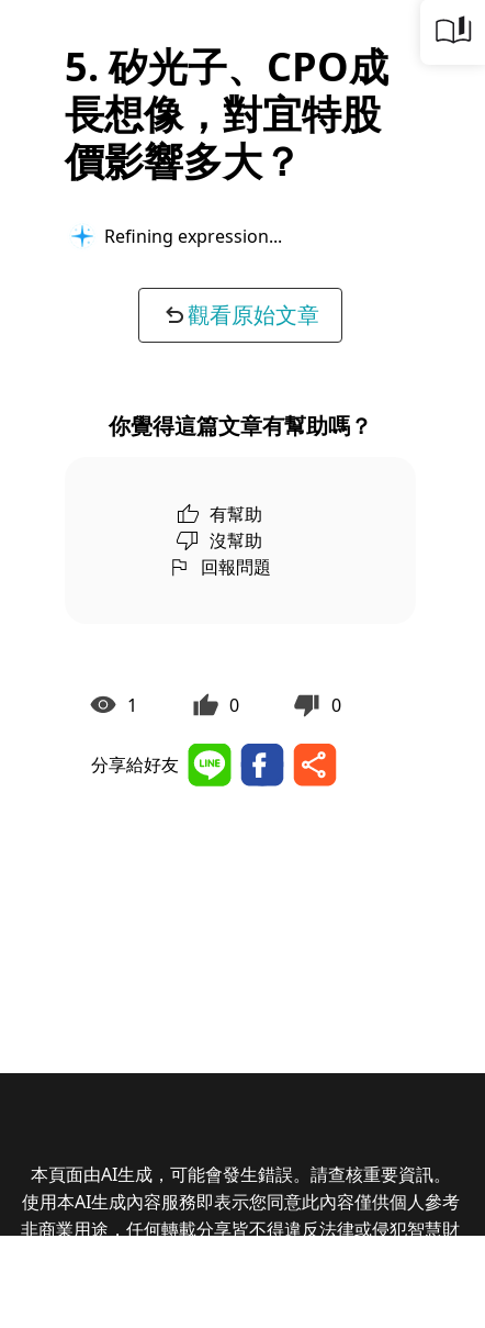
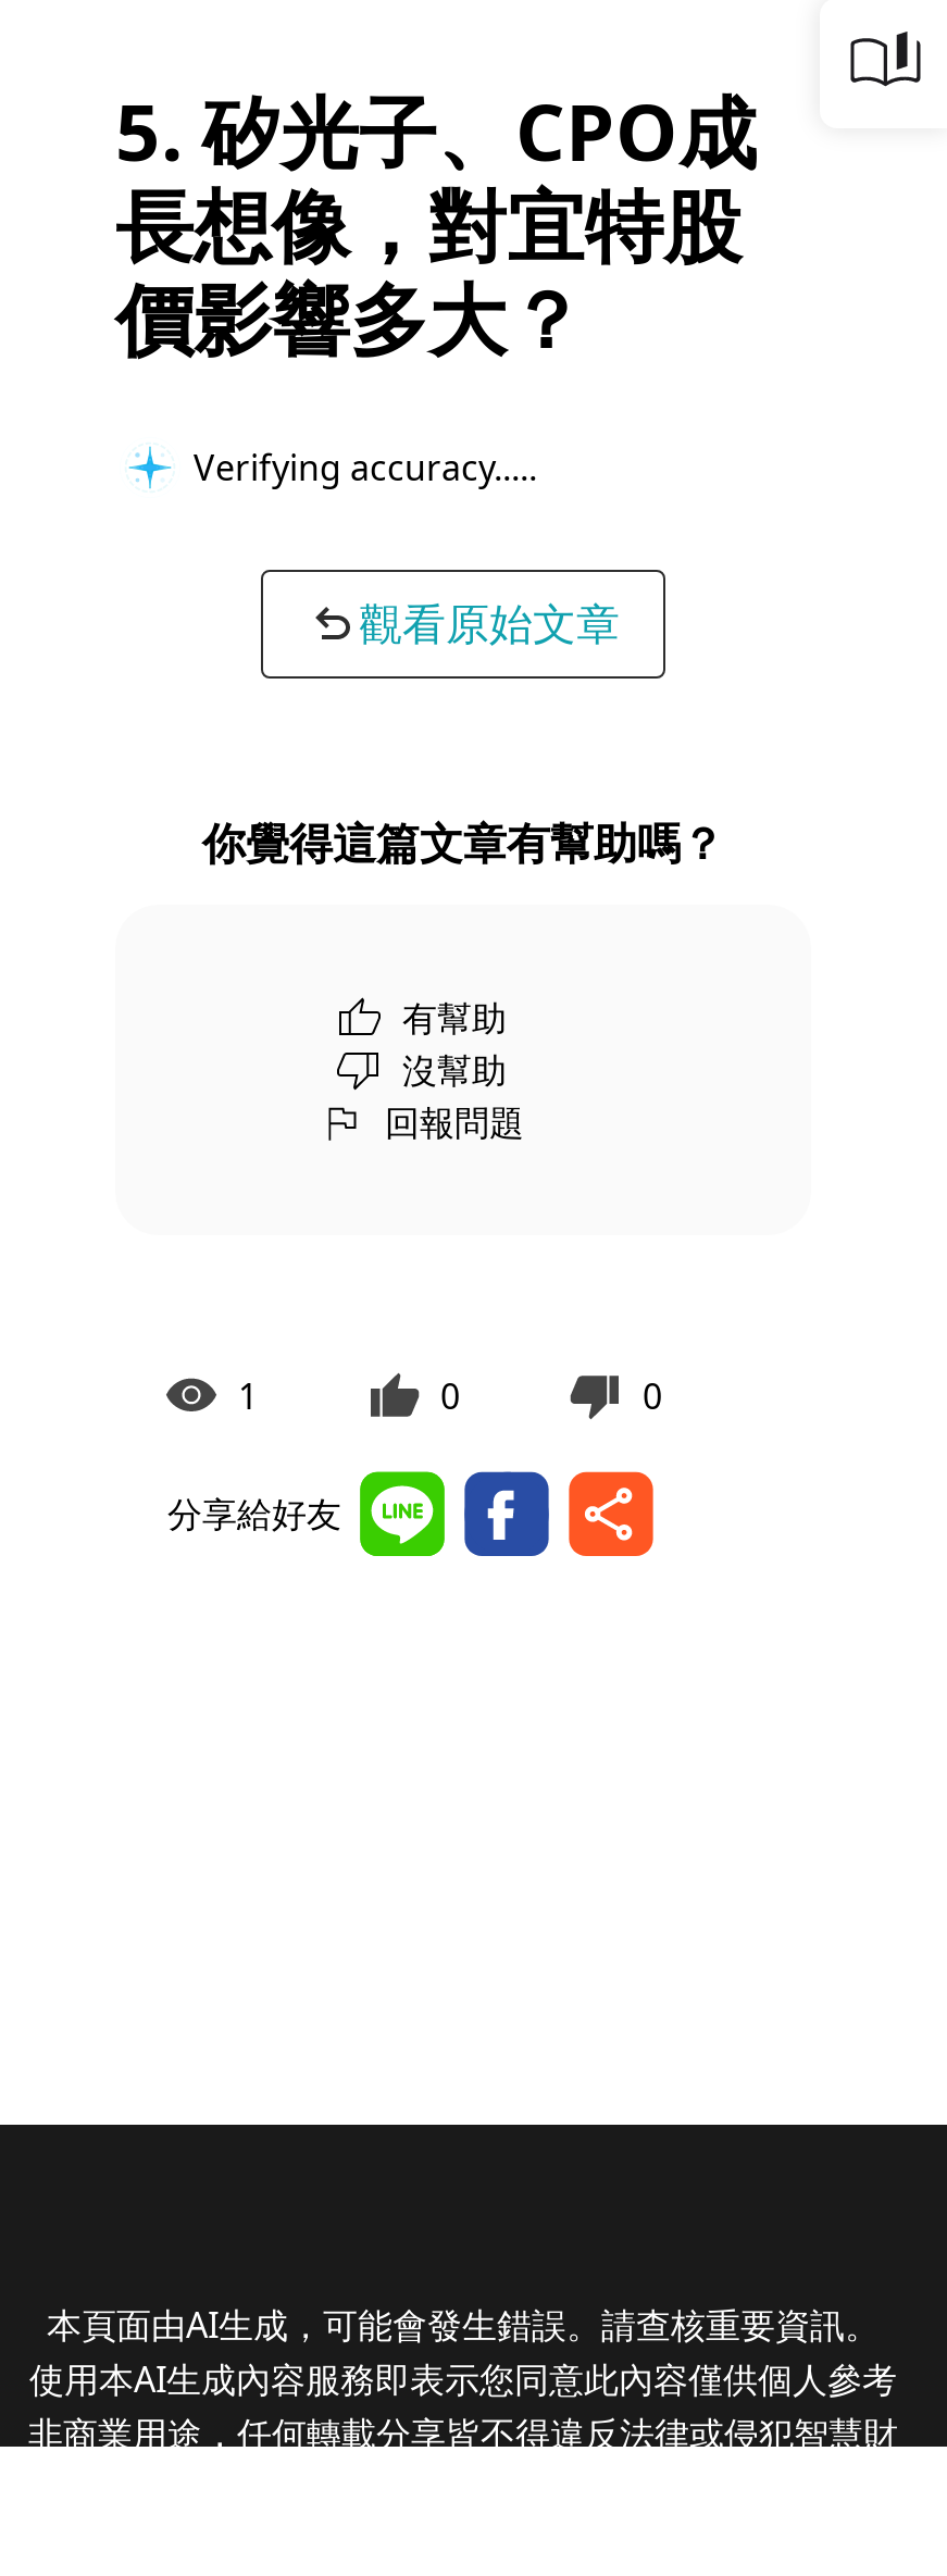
- Refining expression...
+ Verifying accuracy...
